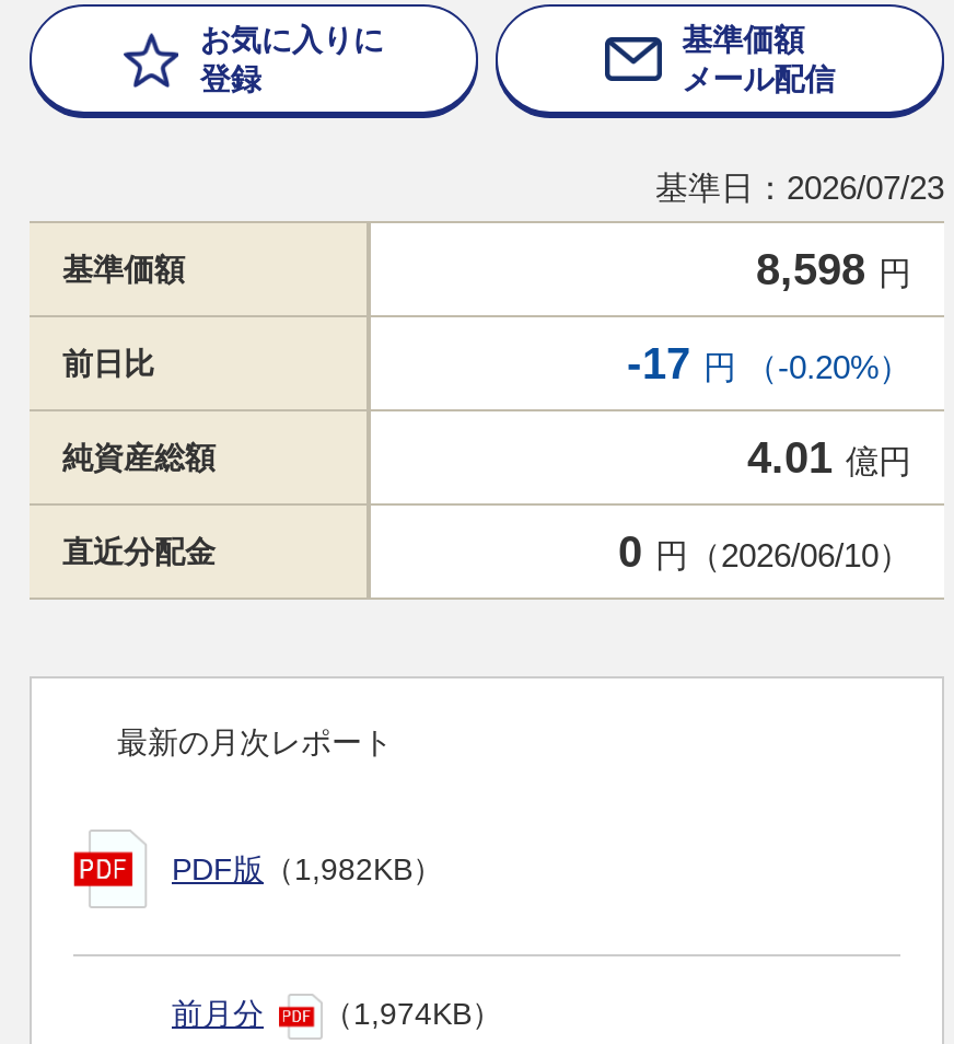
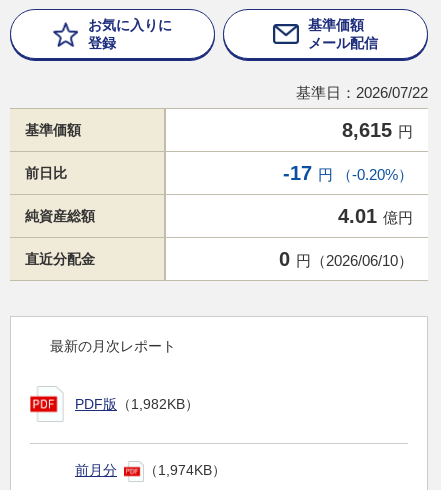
- 基準日：2026/07/23
+ 基準日：2026/07/22

- 8,598円
+ 8,615円
